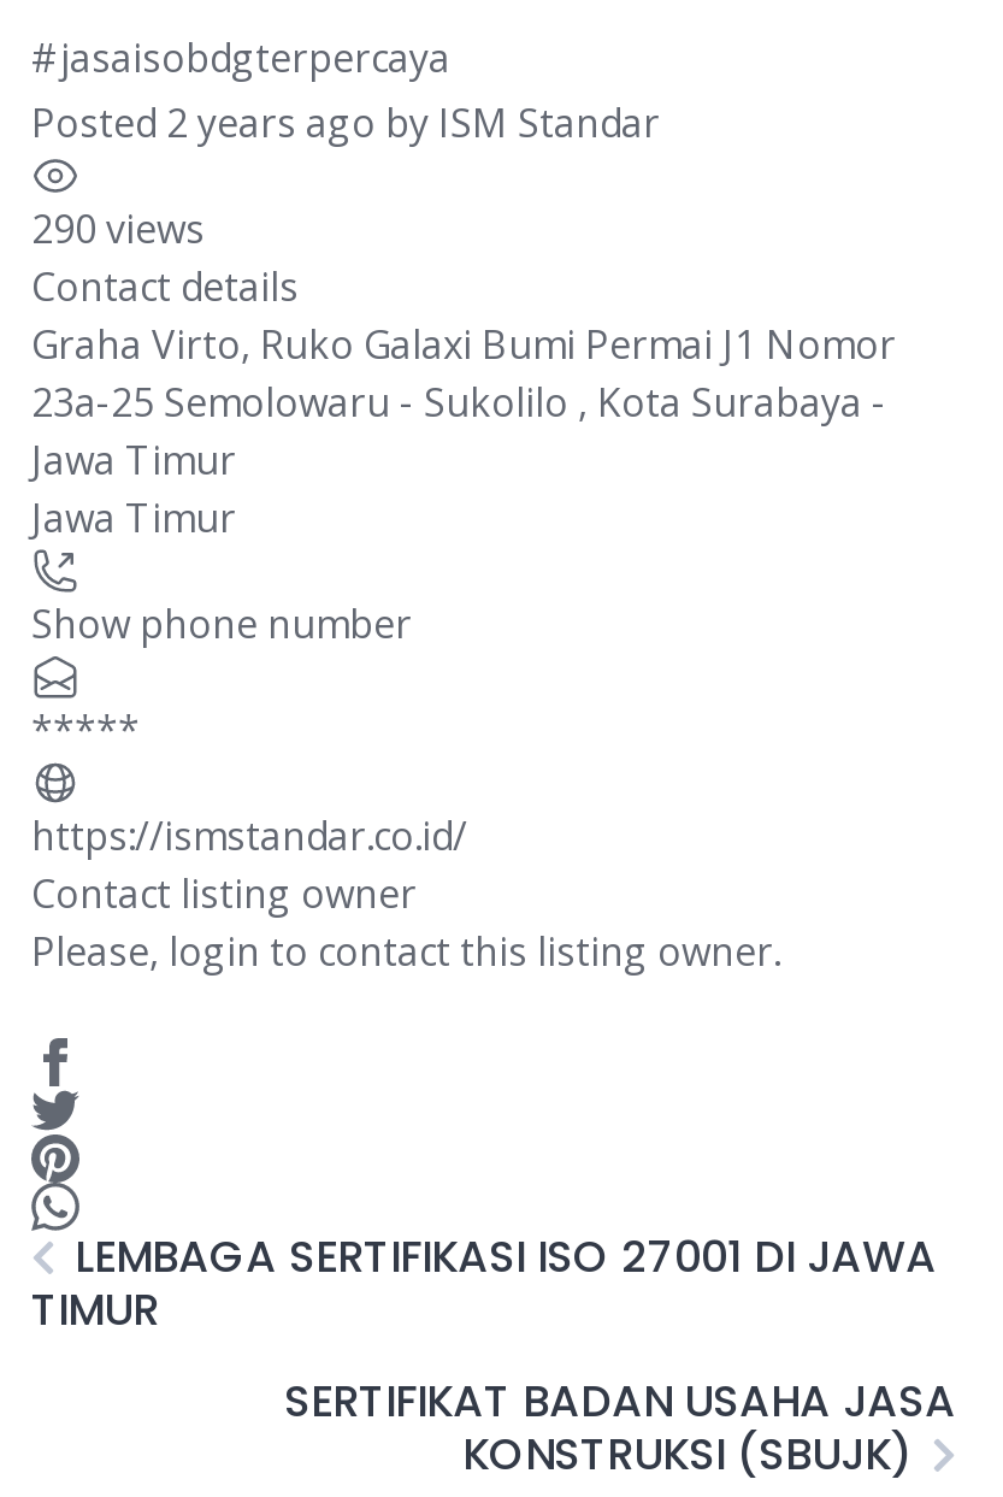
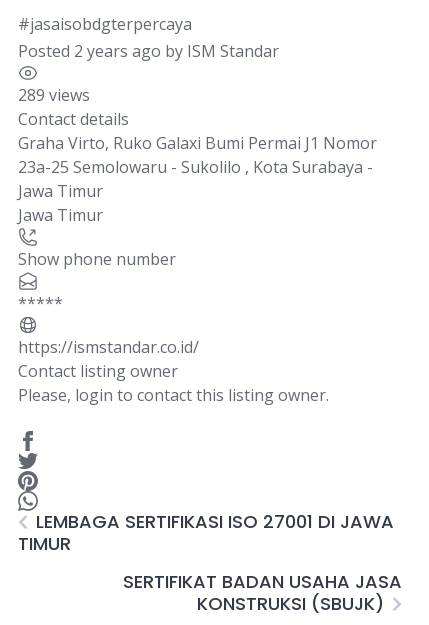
- 290 views
+ 289 views
